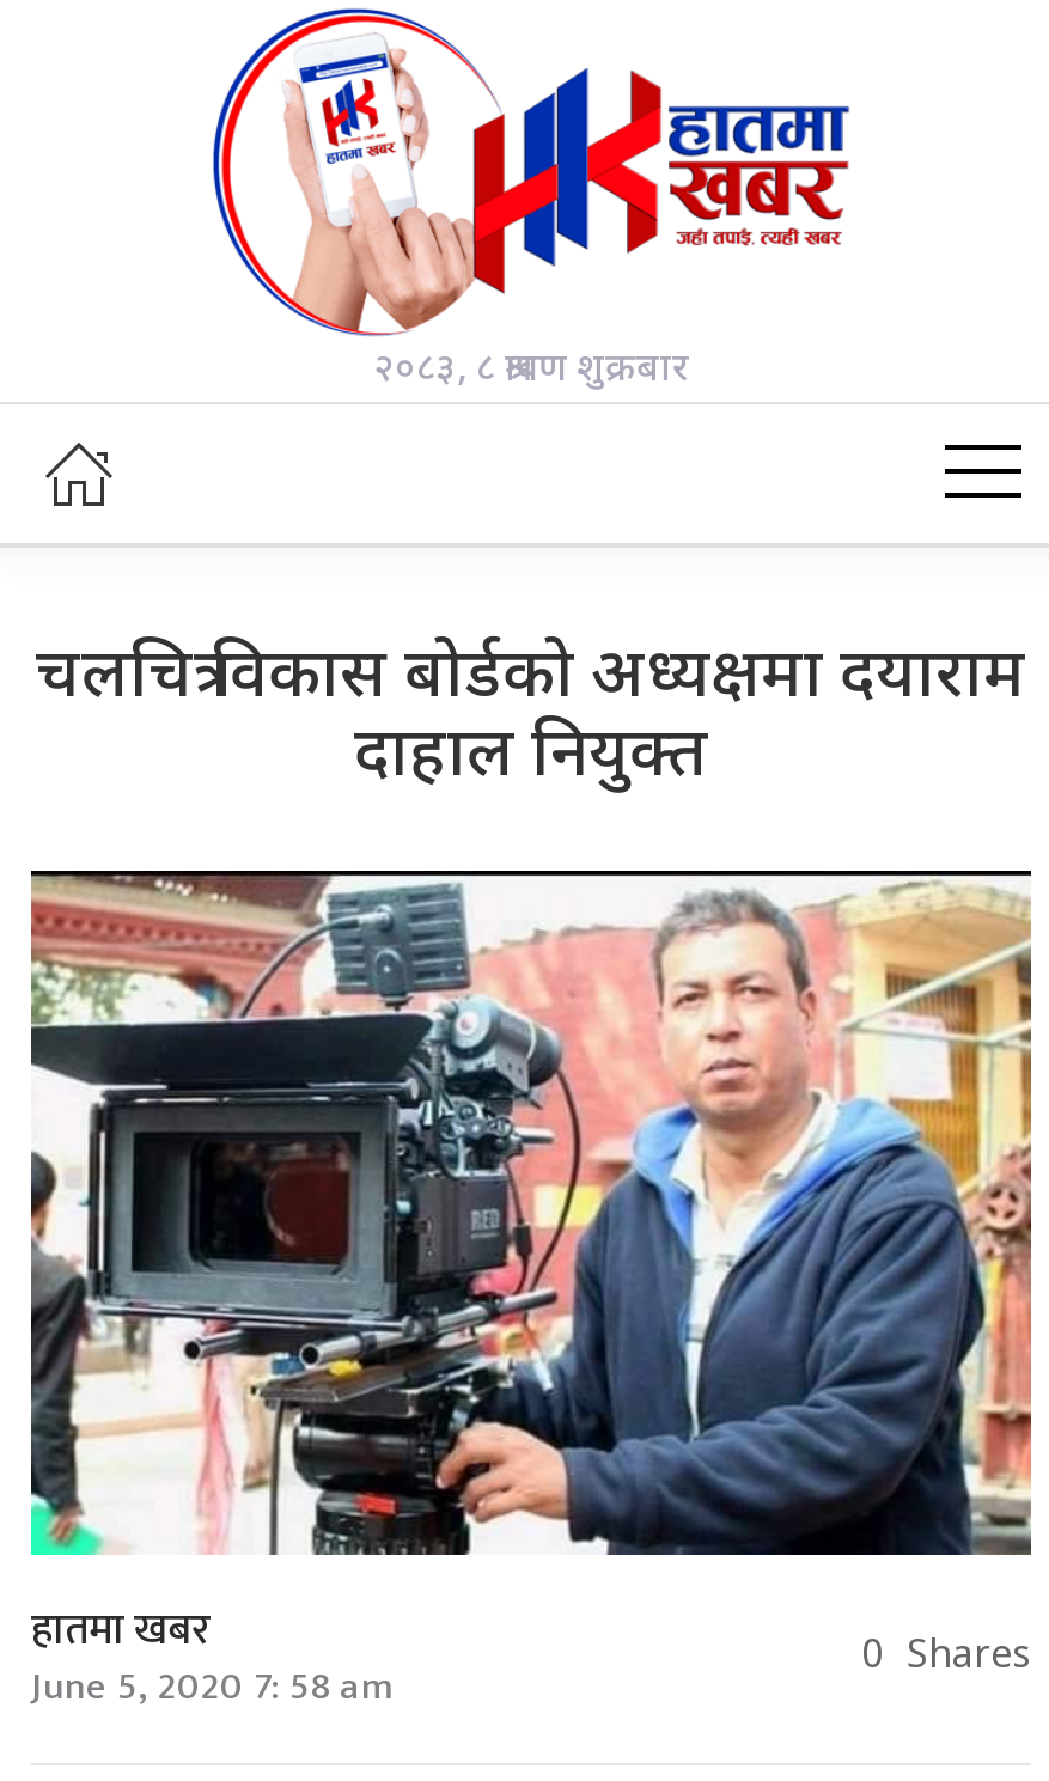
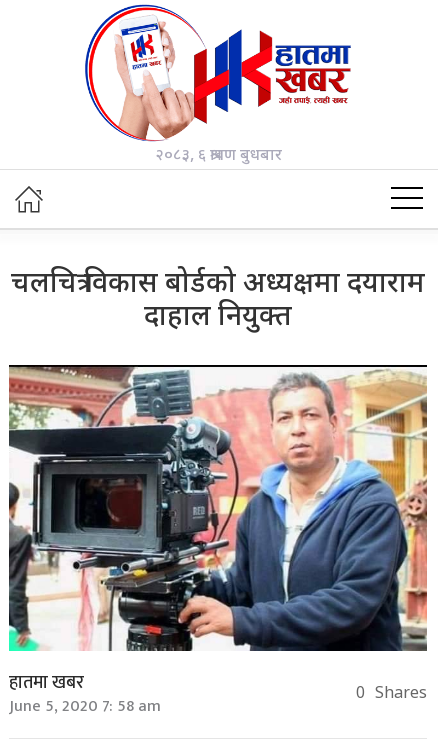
- २०८३, ८ श्रावण शुक्रबार
+ २०८३, ६ श्रावण बुधबार
